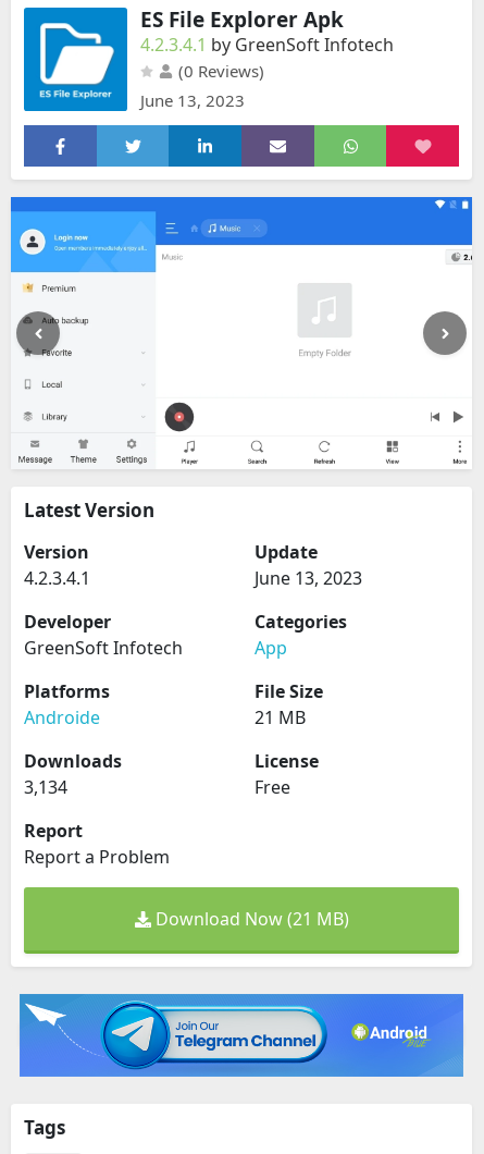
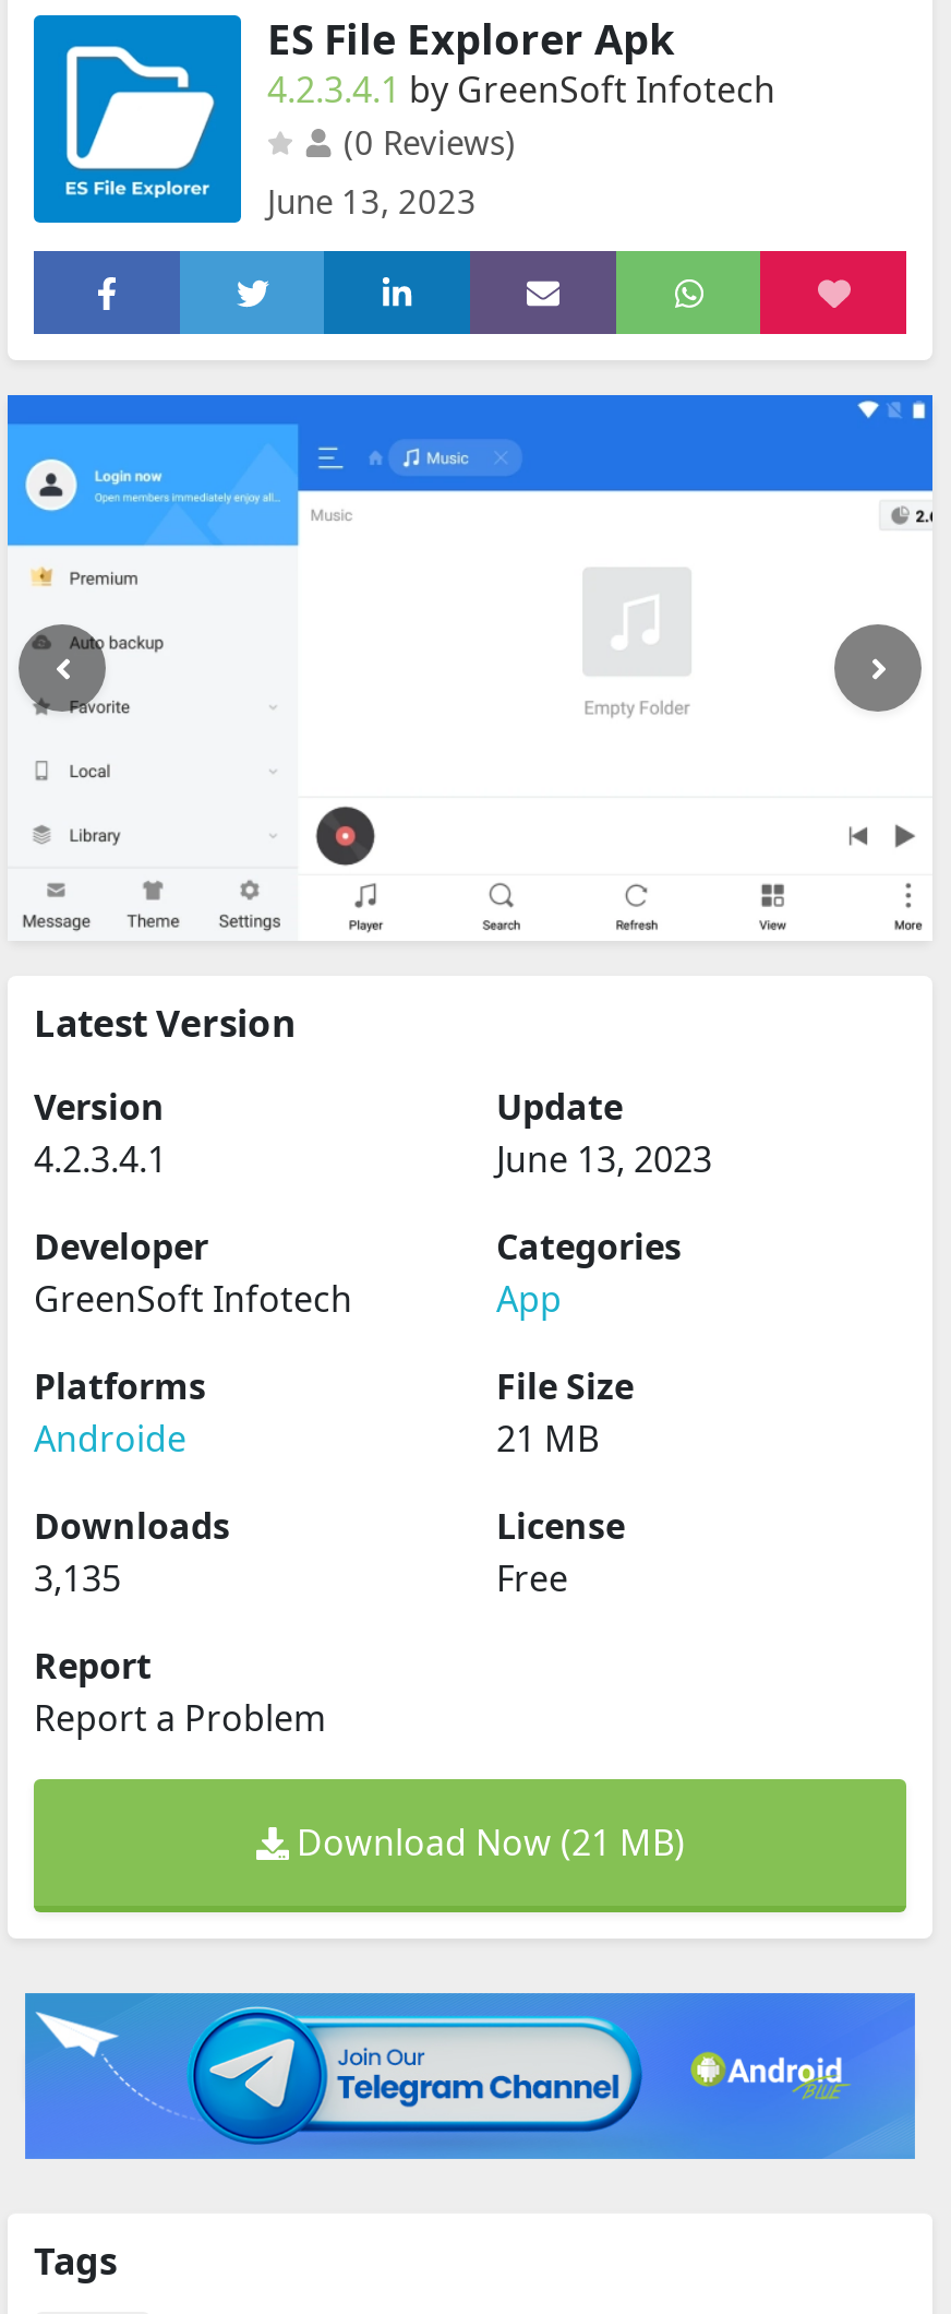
- 3,134
+ 3,135
